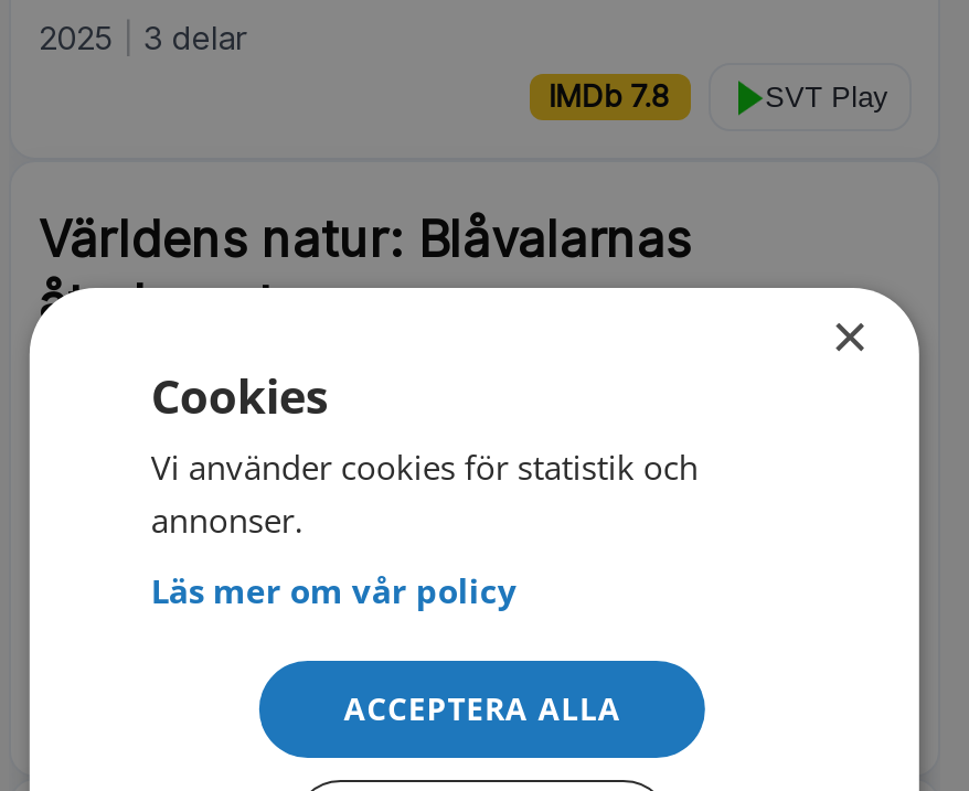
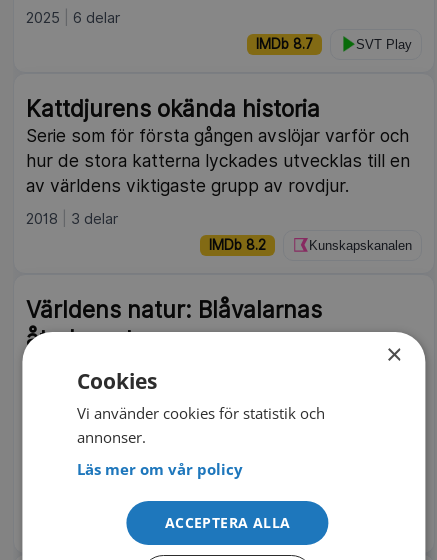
- 2025 3 delar
+ 2025 6 delar

- IMDb 7.8
+ IMDb 8.7

+ Kattdjurens okända historia
+ Serie som för första gången avslöjar varför och
+ hur de stora katterna lyckades utvecklas till en
+ av världens viktigaste grupp av rovdjur.
+ 2018
+ 3 delar
+ IMDb 8.2
+ Kunskapskanalen
